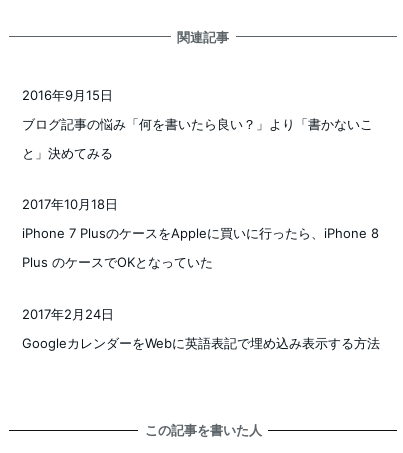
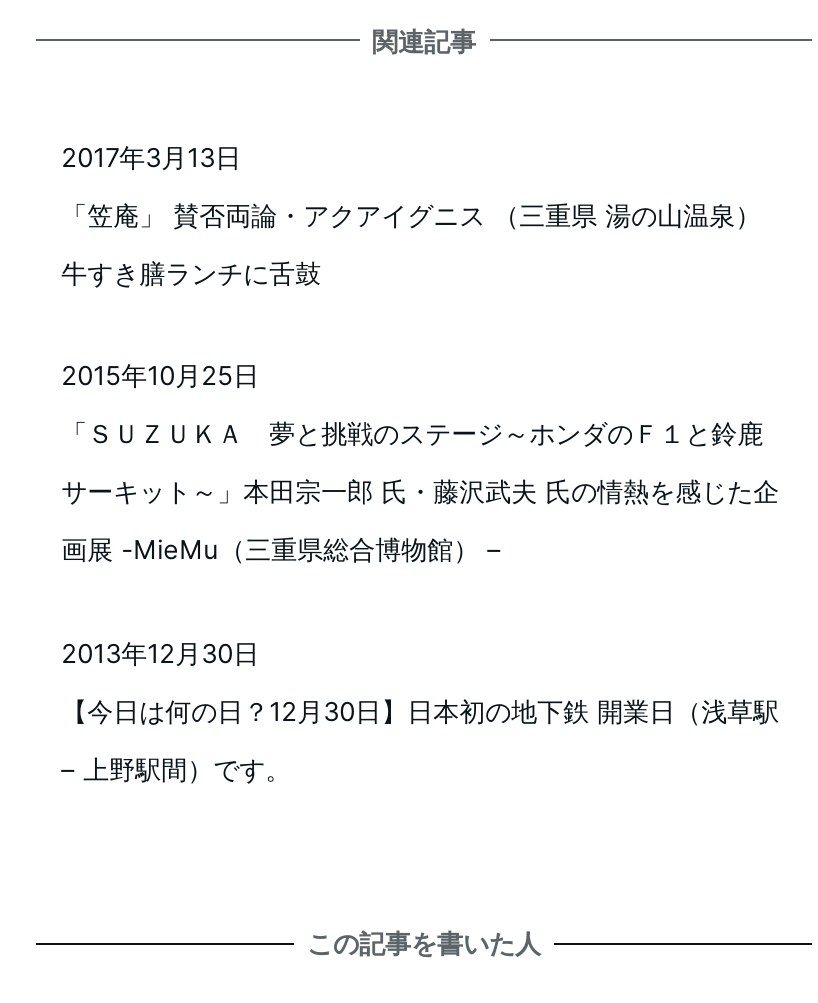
- 2016年9月15日
+ 2017年3月13日

- ブログ記事の悩み「何を書いたら良い？」より「書かないこ
+ 「笠庵」 賛否両論・アクアイグニス （三重県 湯の山温泉）

- と」決めてみる
+ 牛すき膳ランチに舌鼓

- 2017年10月18日
+ 2015年10月25日

- iPhone 7 PlusのケースをAppleに買いに行ったら、iPhone 8
- Plus のケースでOKとなっていた
+ 「ＳＵＺＵＫＡ 夢と挑戦のステージ～ホンダのＦ１と鈴鹿
+ サーキット～」本田宗一郎 氏・藤沢武夫 氏の情熱を感じた企
+ 画展 -MieMu（三重県総合博物館） –

- 2017年2月24日
+ 2013年12月30日

- GoogleカレンダーをWebに英語表記で埋め込み表示する方法
+ 【今日は何の日？12月30日】日本初の地下鉄 開業日（浅草駅
+ – 上野駅間）です。
